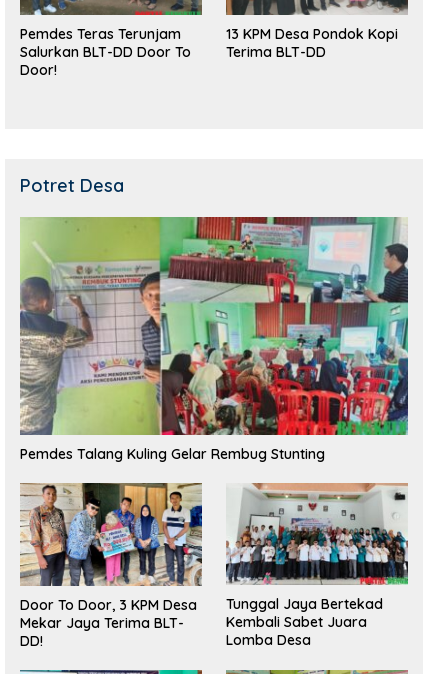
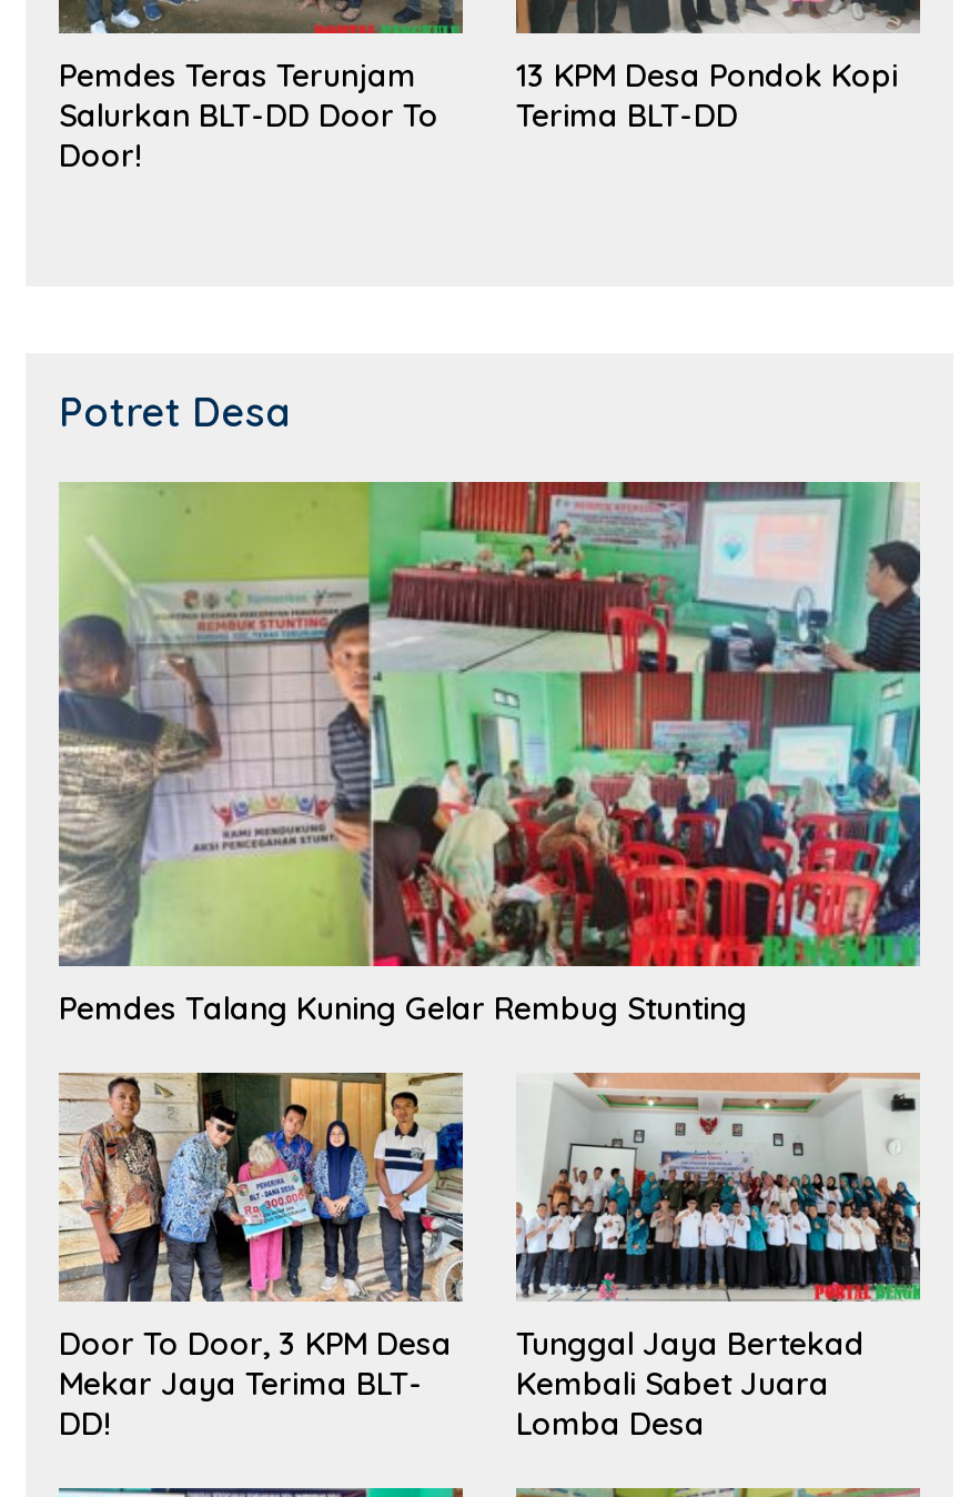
- Pemdes Talang Kuling Gelar Rembug Stunting
+ Pemdes Talang Kuning Gelar Rembug Stunting
